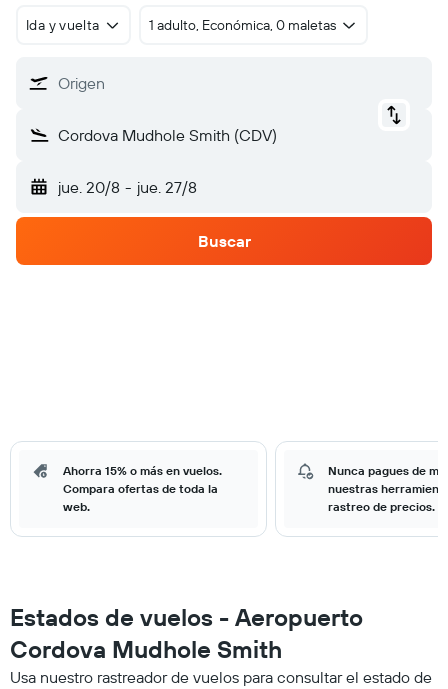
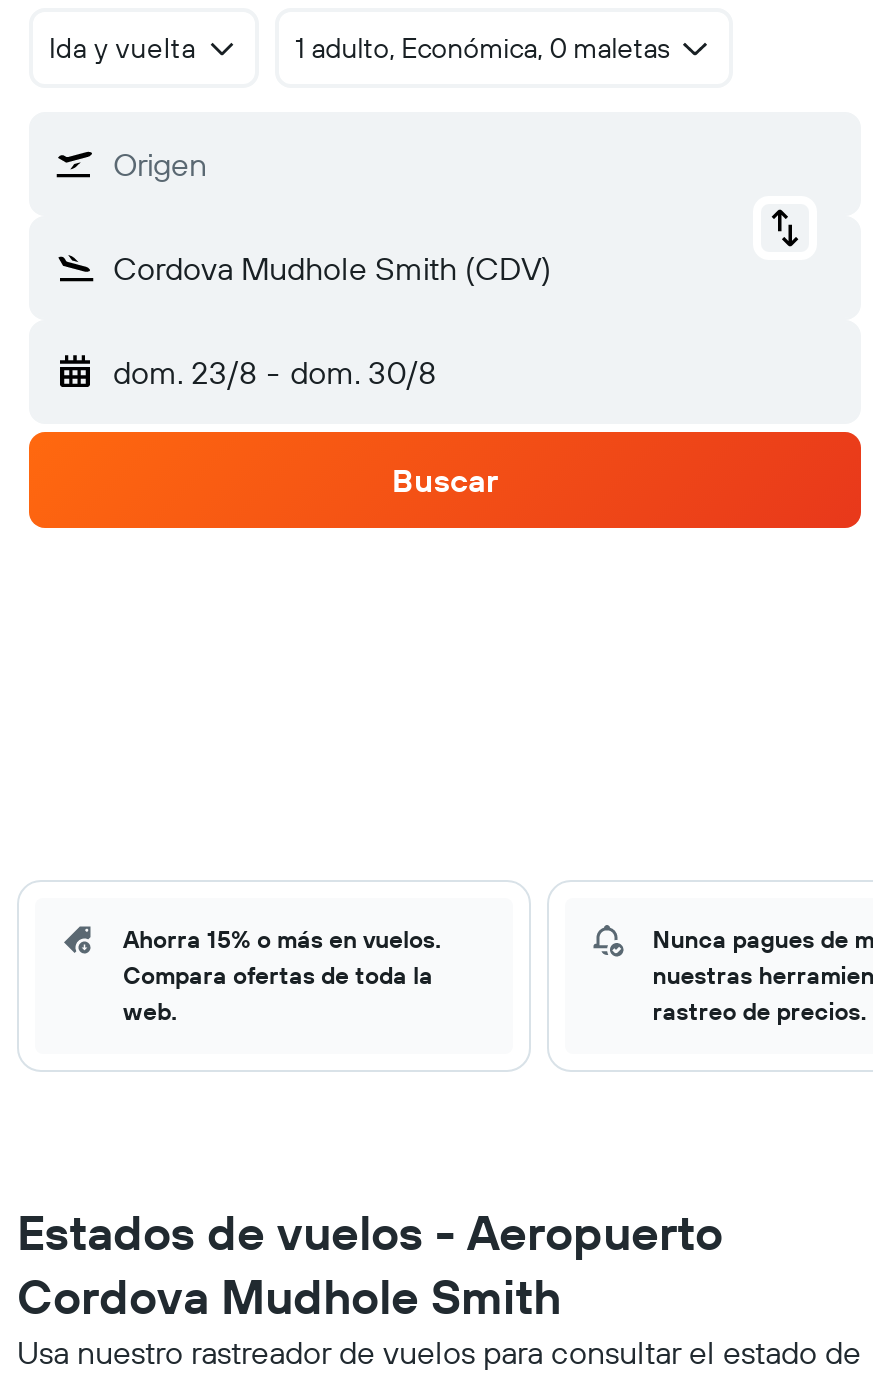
- jue. 20/8 - jue. 27/8
+ dom. 23/8 - dom. 30/8
